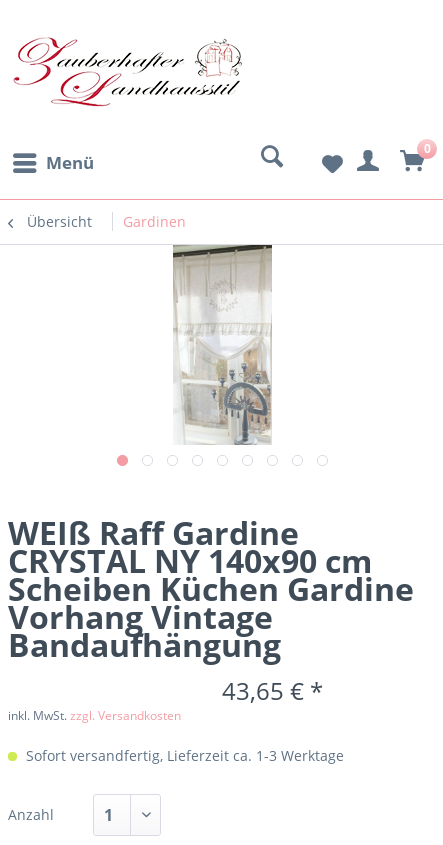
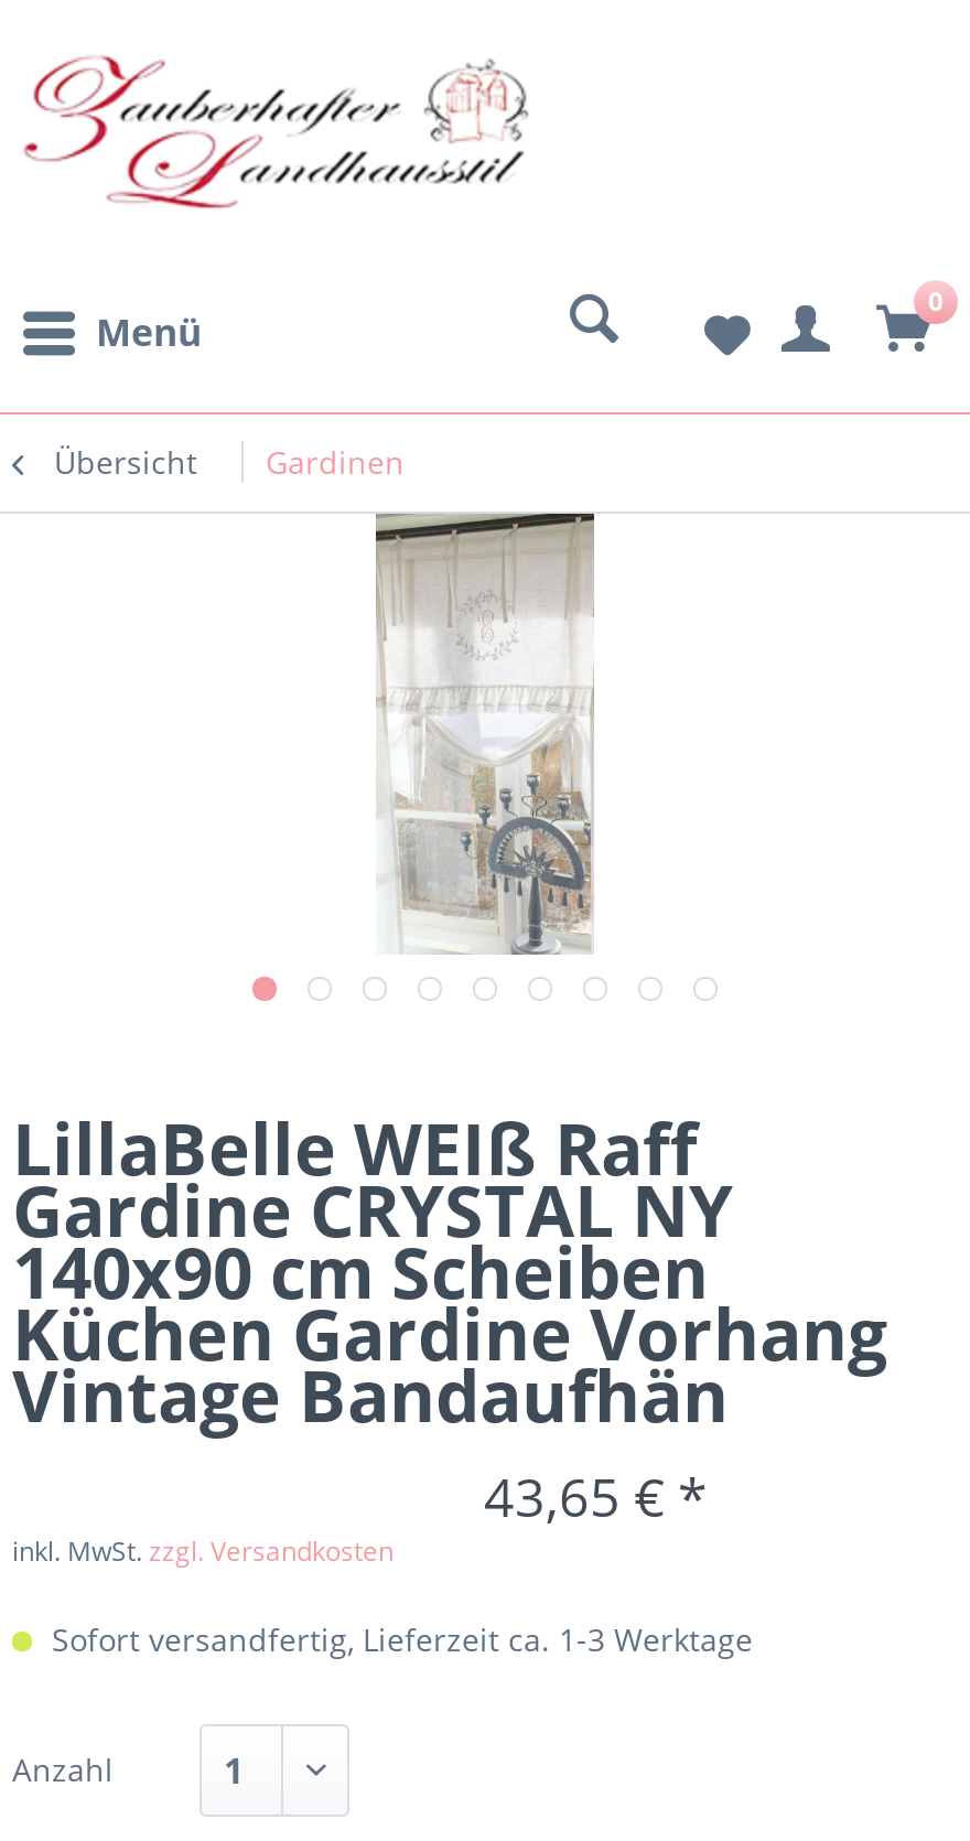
- WEIß Raff Gardine
- CRYSTAL NY 140x90 cm
- Scheiben Küchen Gardine
- Vorhang Vintage
- Bandaufhängung
+ LillaBelle WEIß Raff
+ Gardine CRYSTAL NY
+ 140x90 cm Scheiben
+ Küchen Gardine Vorhang
+ Vintage Bandaufhän
